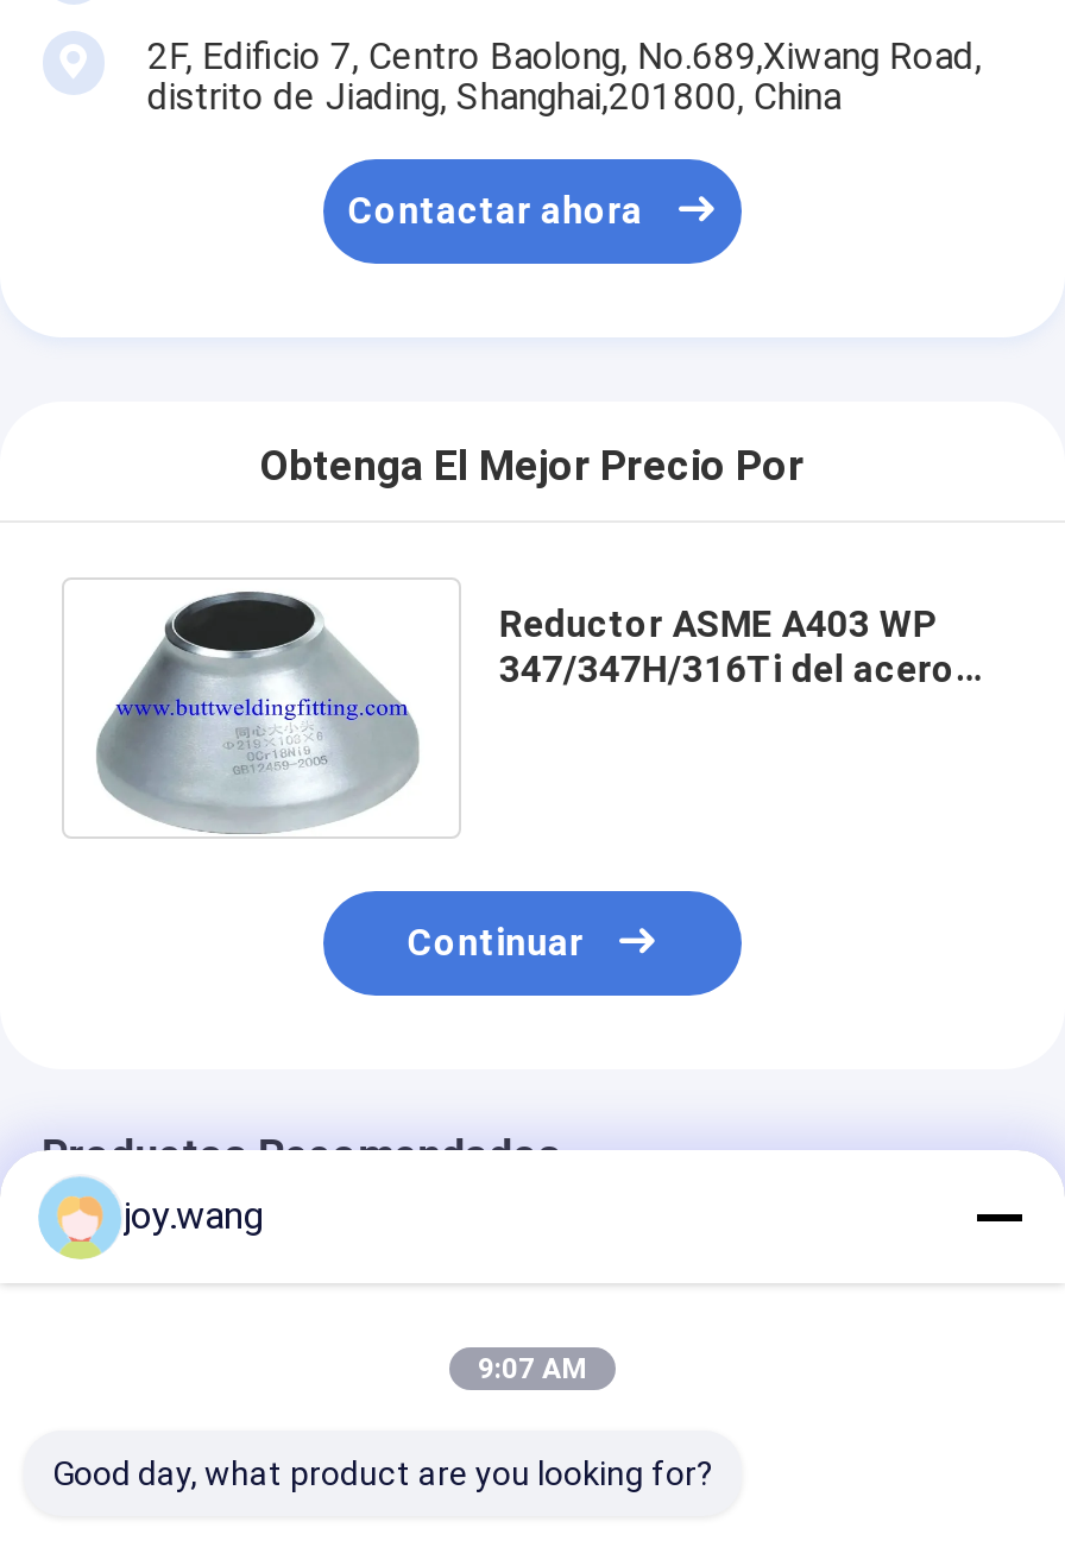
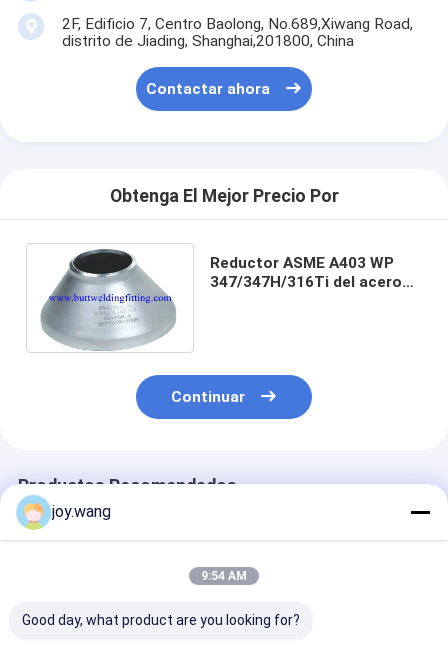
- 9:07 AM
+ 9:54 AM
